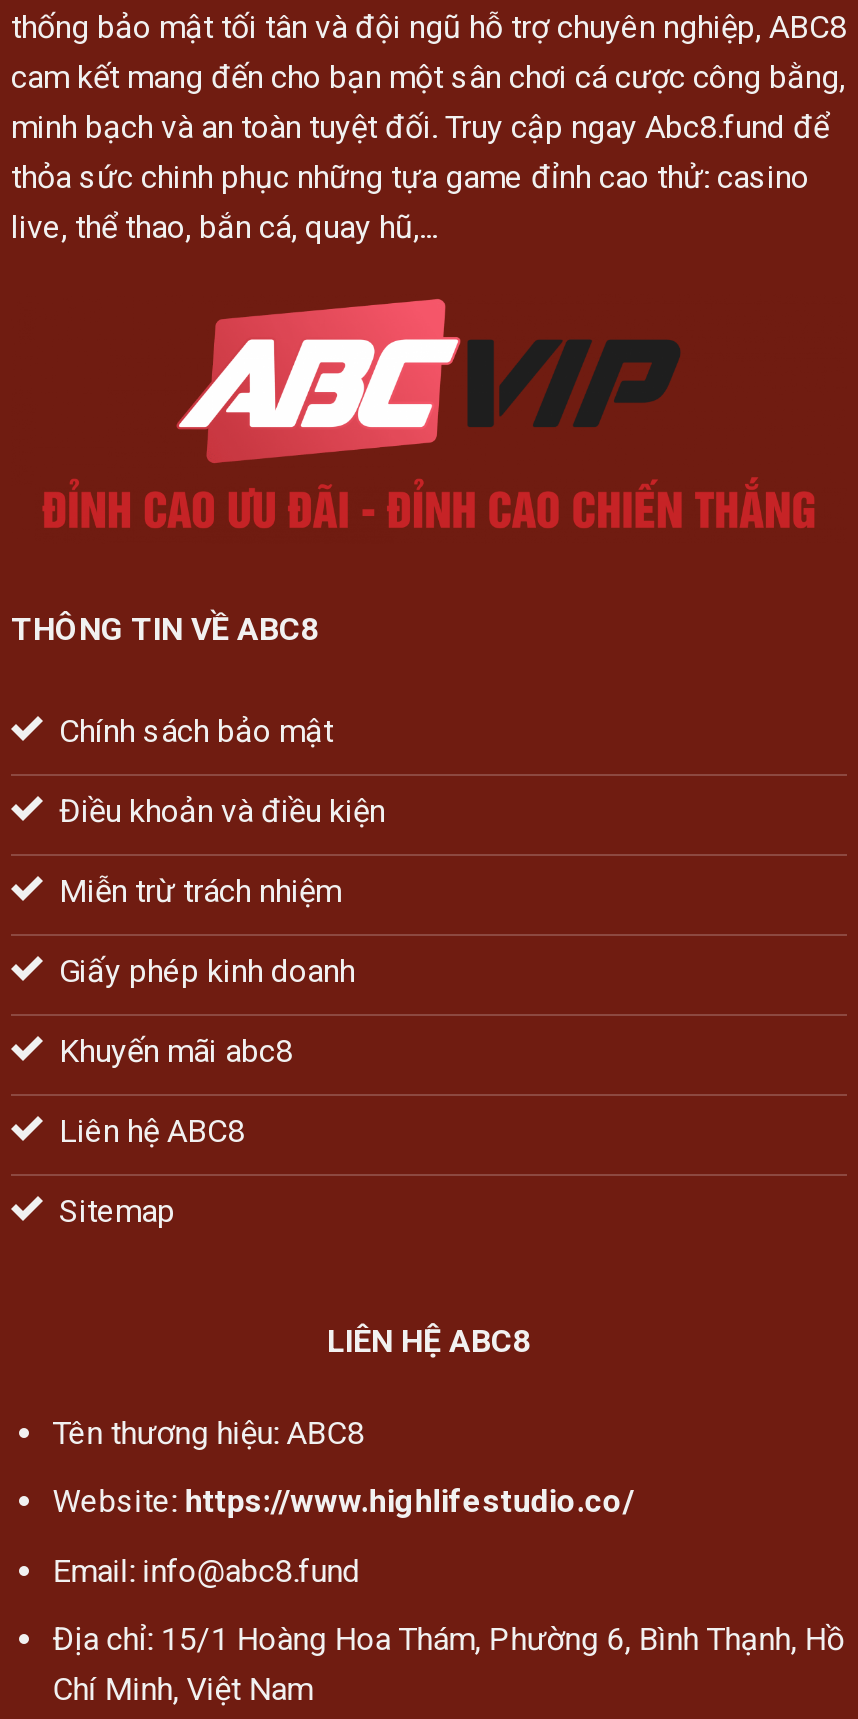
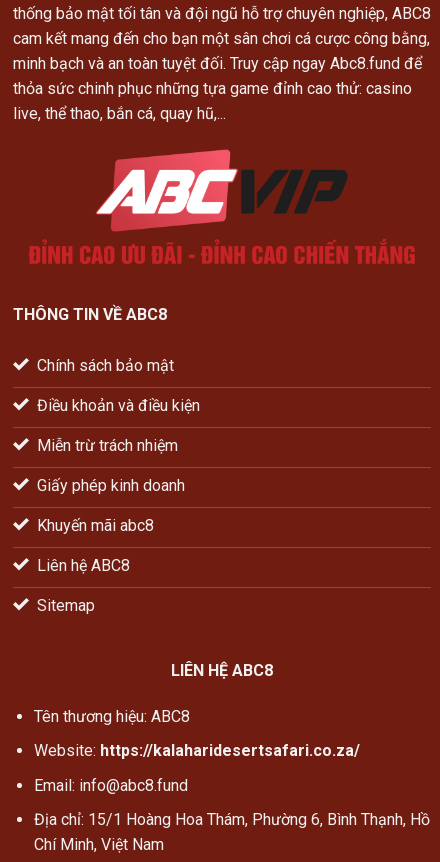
- Website: https://www.highlifestudio.co/
+ Website: https://kalaharidesertsafari.co.za/
